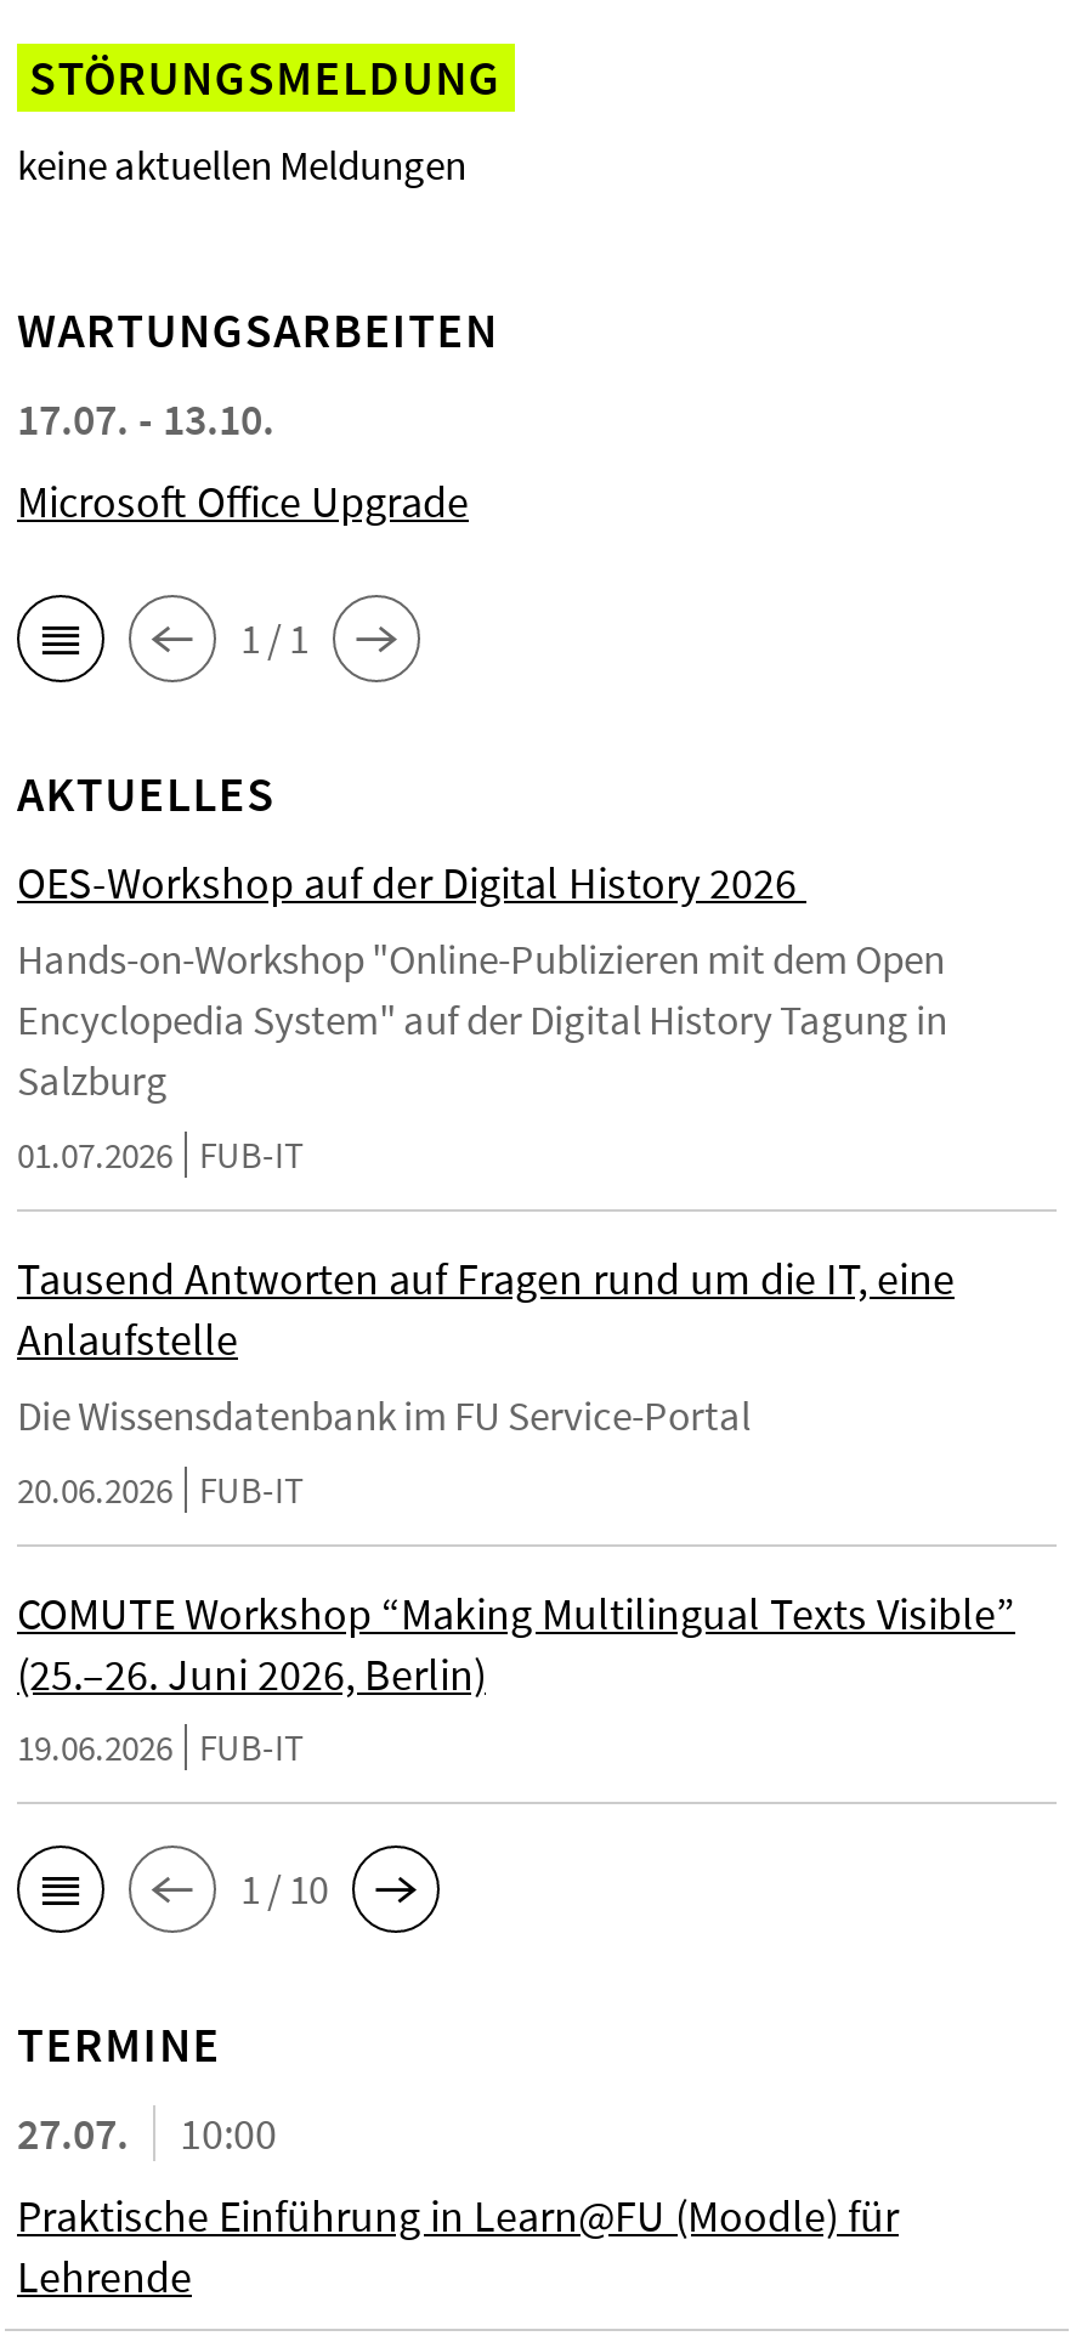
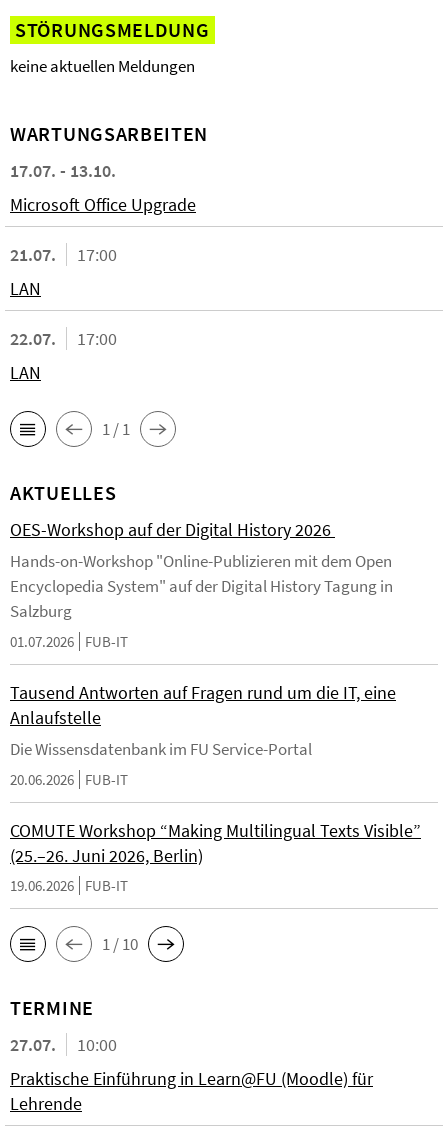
+ 21.07.
+ 17:00
+ LAN
+ 22.07.
+ 17:00
+ LAN
